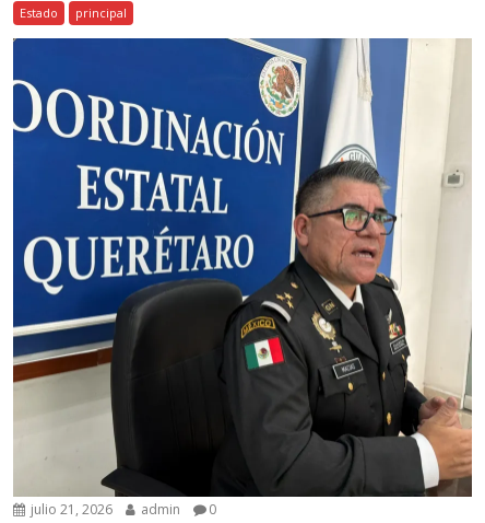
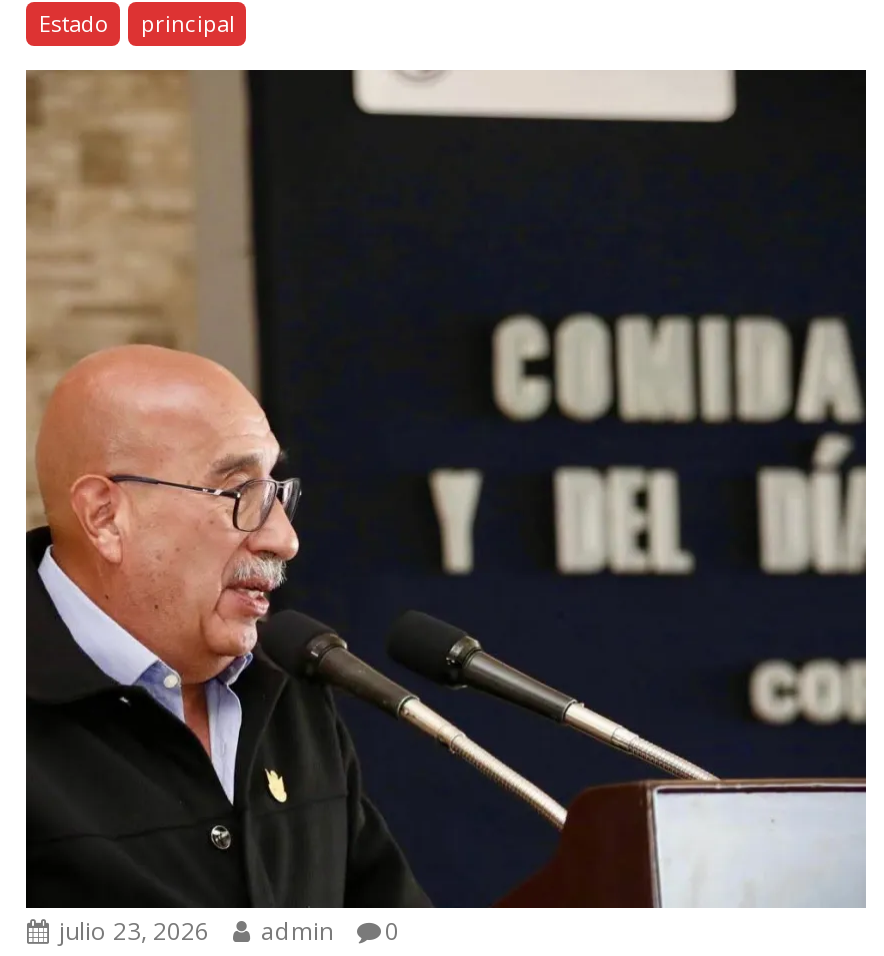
- [image]
- julio 21, 2026 admin 0
+ [image]
+ julio 23, 2026 admin 0
